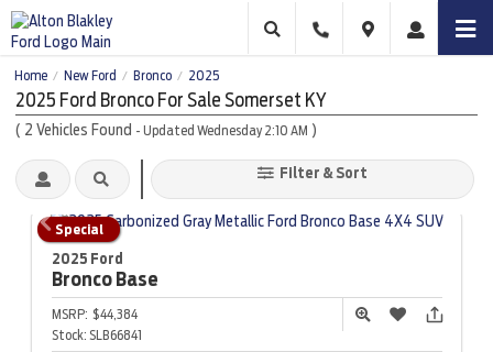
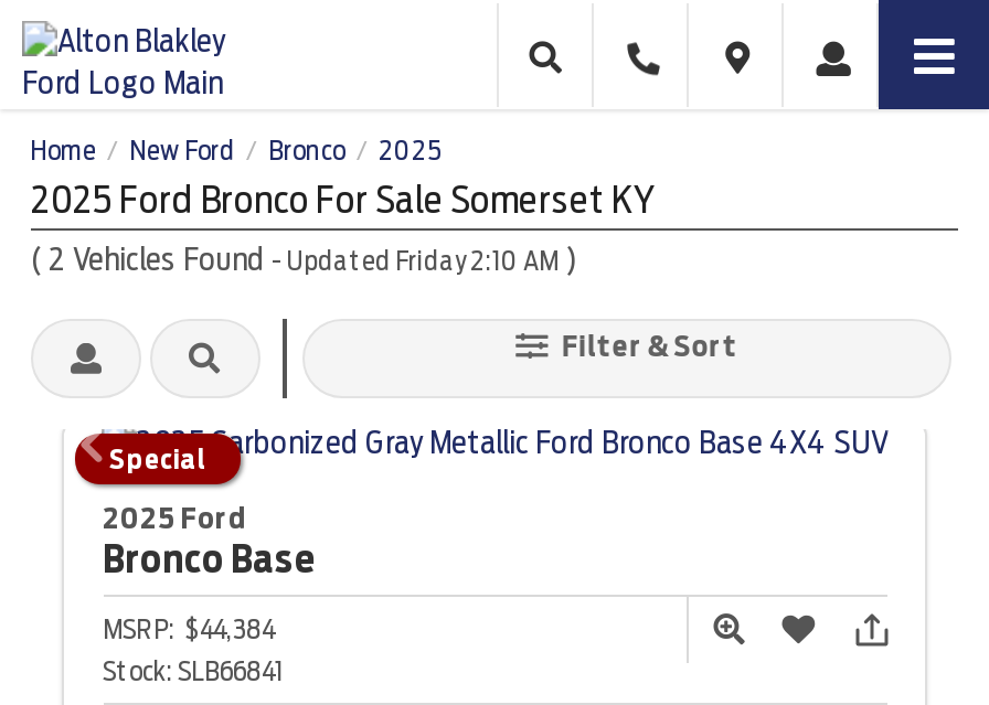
- (2 Vehicles Found - Updated Wednesday 2:10 AM)
+ (2 Vehicles Found - Updated Friday 2:10 AM)
